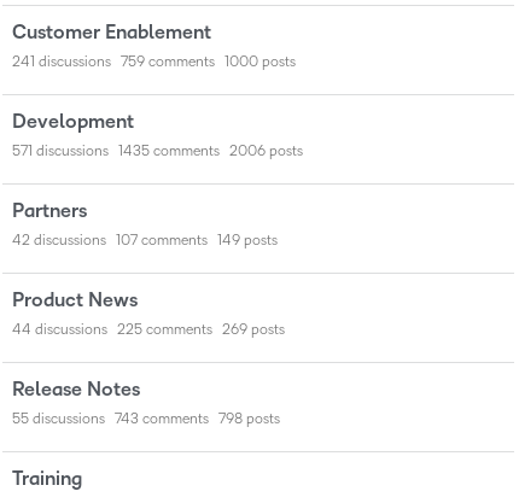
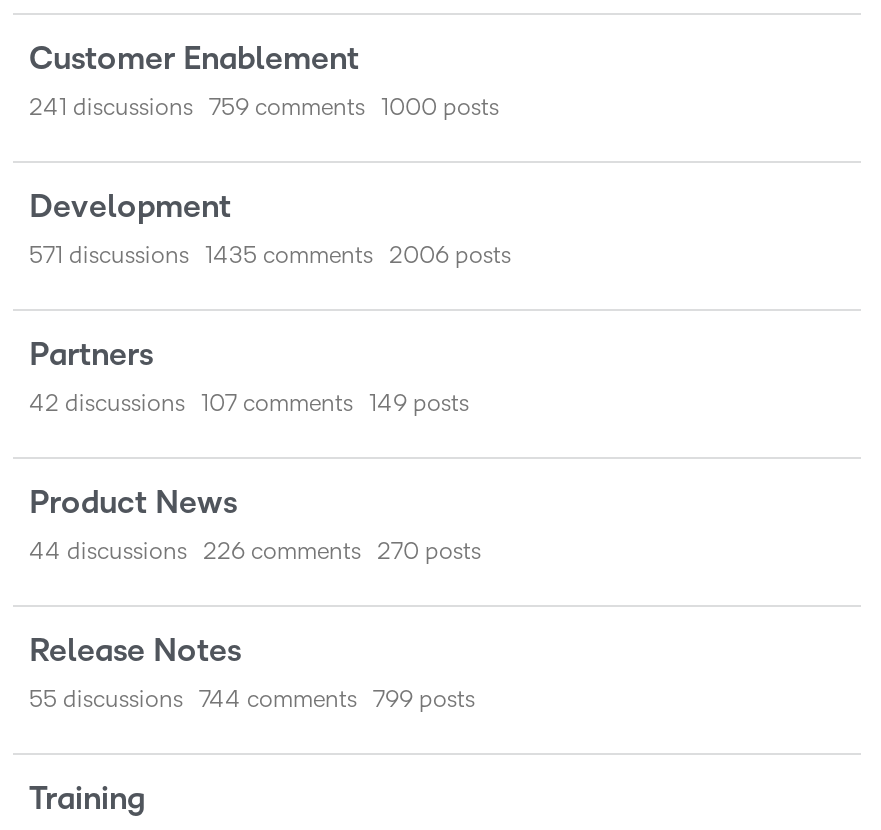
- 225 comments
+ 226 comments

- 269 posts
+ 270 posts

- 743 comments
+ 744 comments

- 798 posts
+ 799 posts
